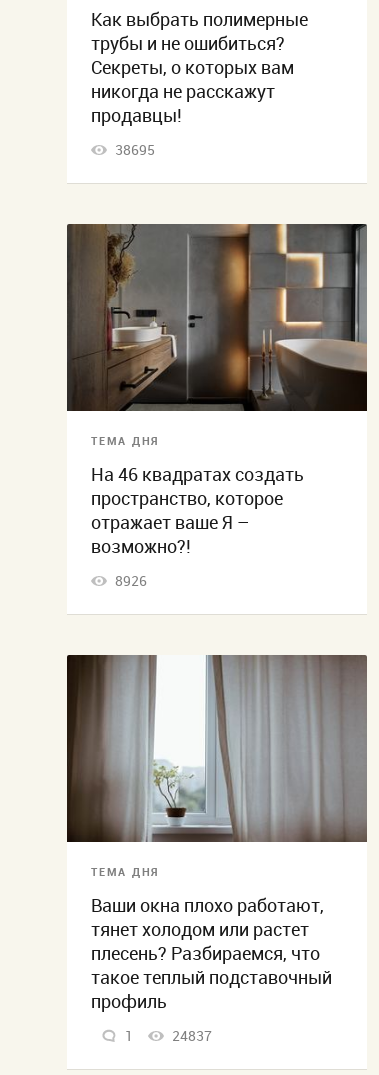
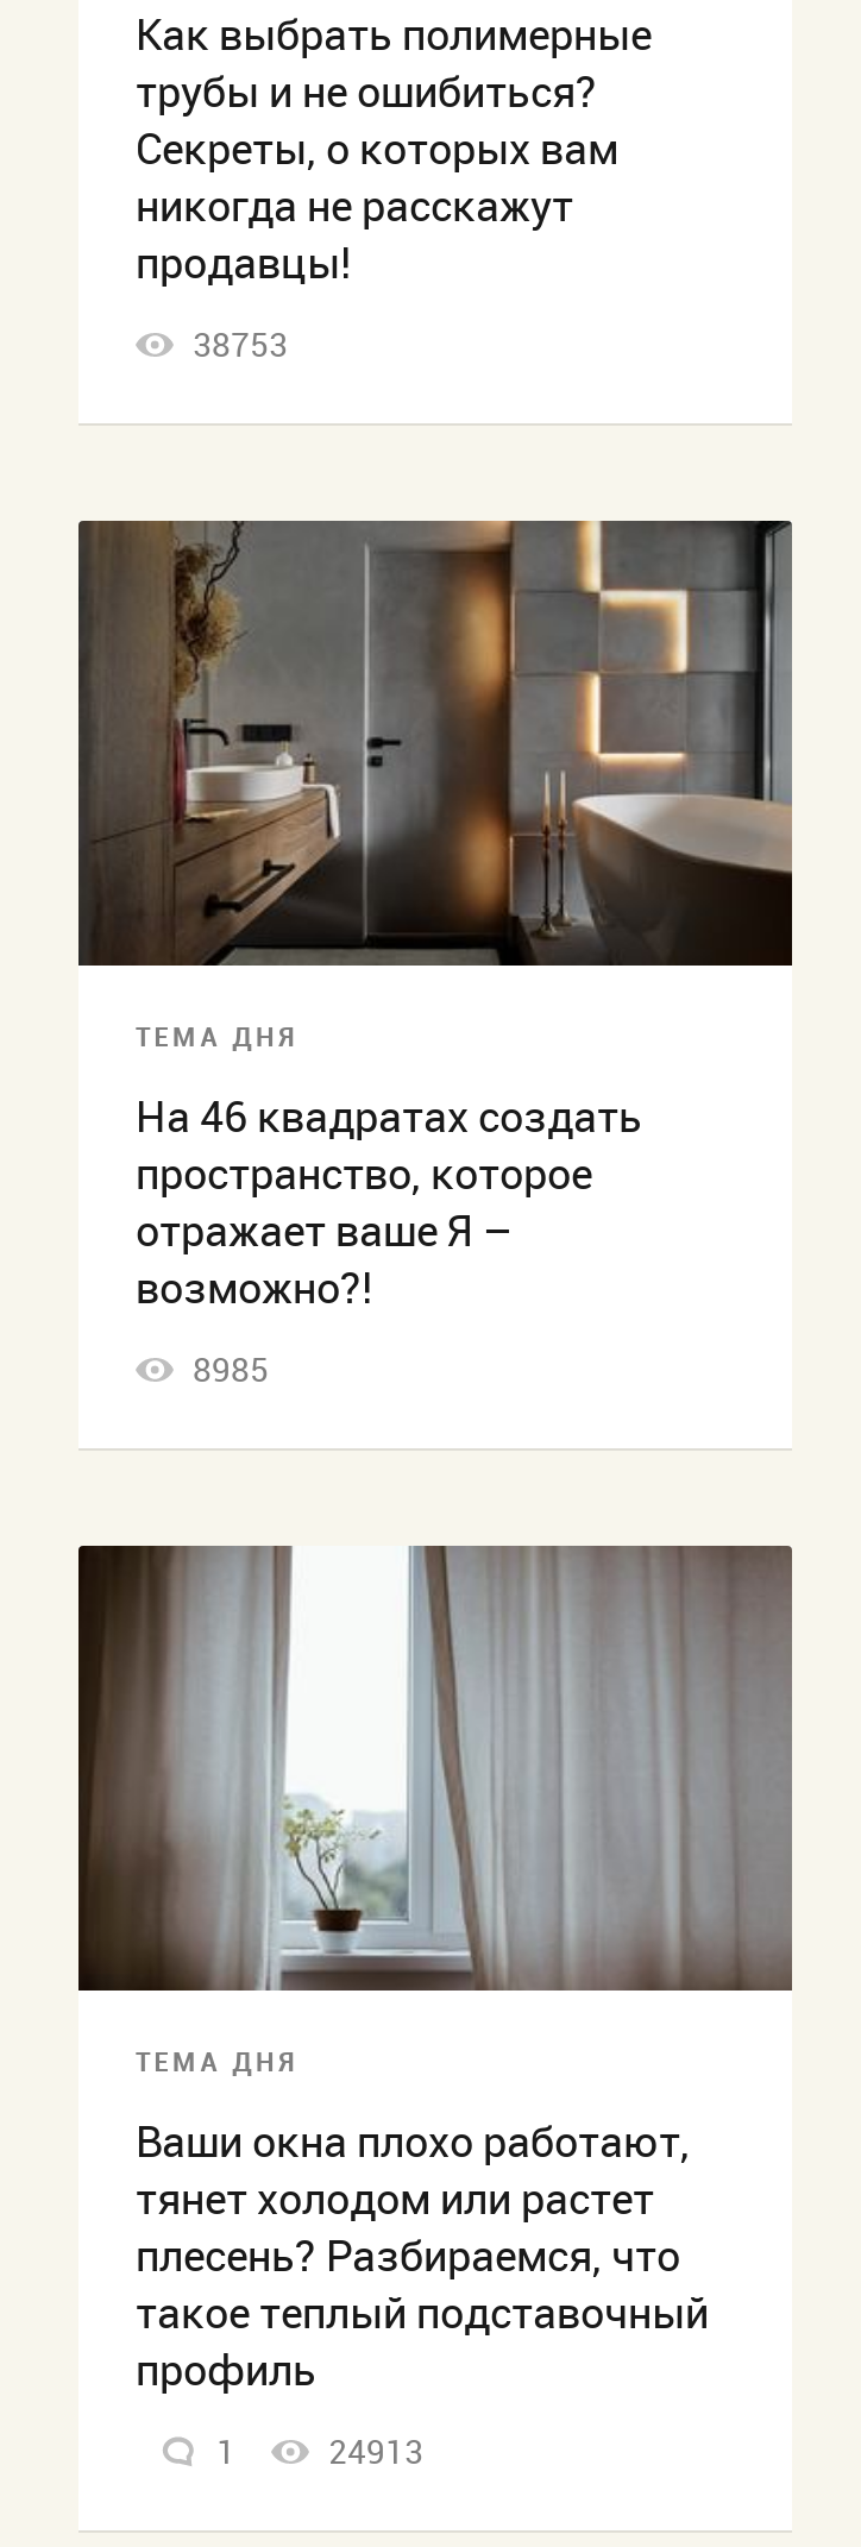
- 38695
+ 38753

- 8926
+ 8985

- 24837
+ 24913
